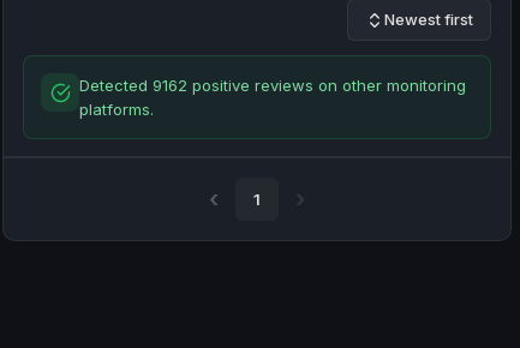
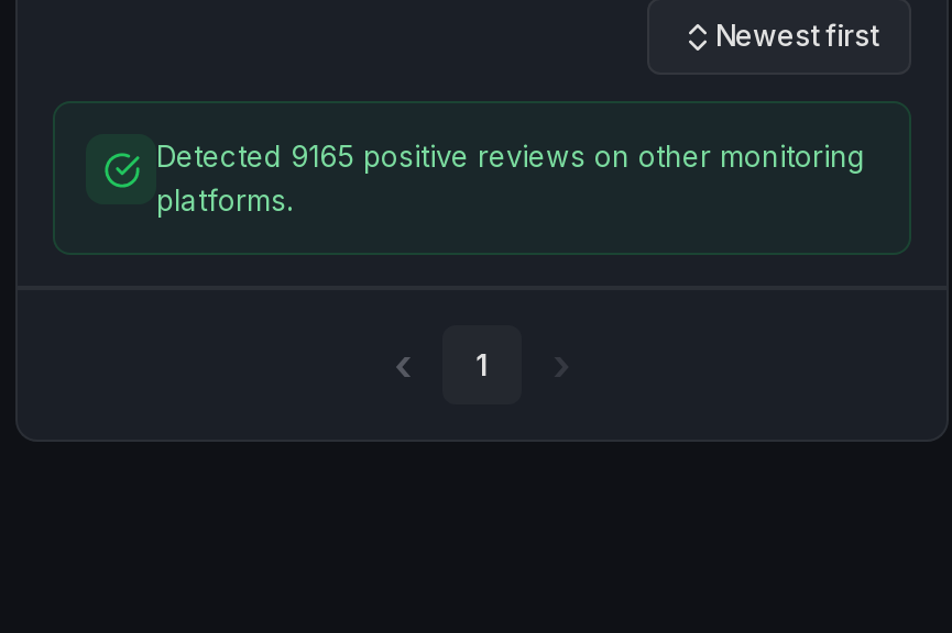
- Detected 9162 positive reviews on other monitoring
+ Detected 9165 positive reviews on other monitoring
